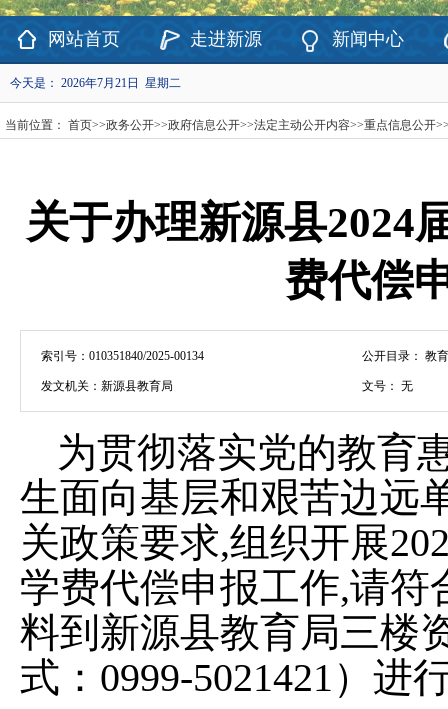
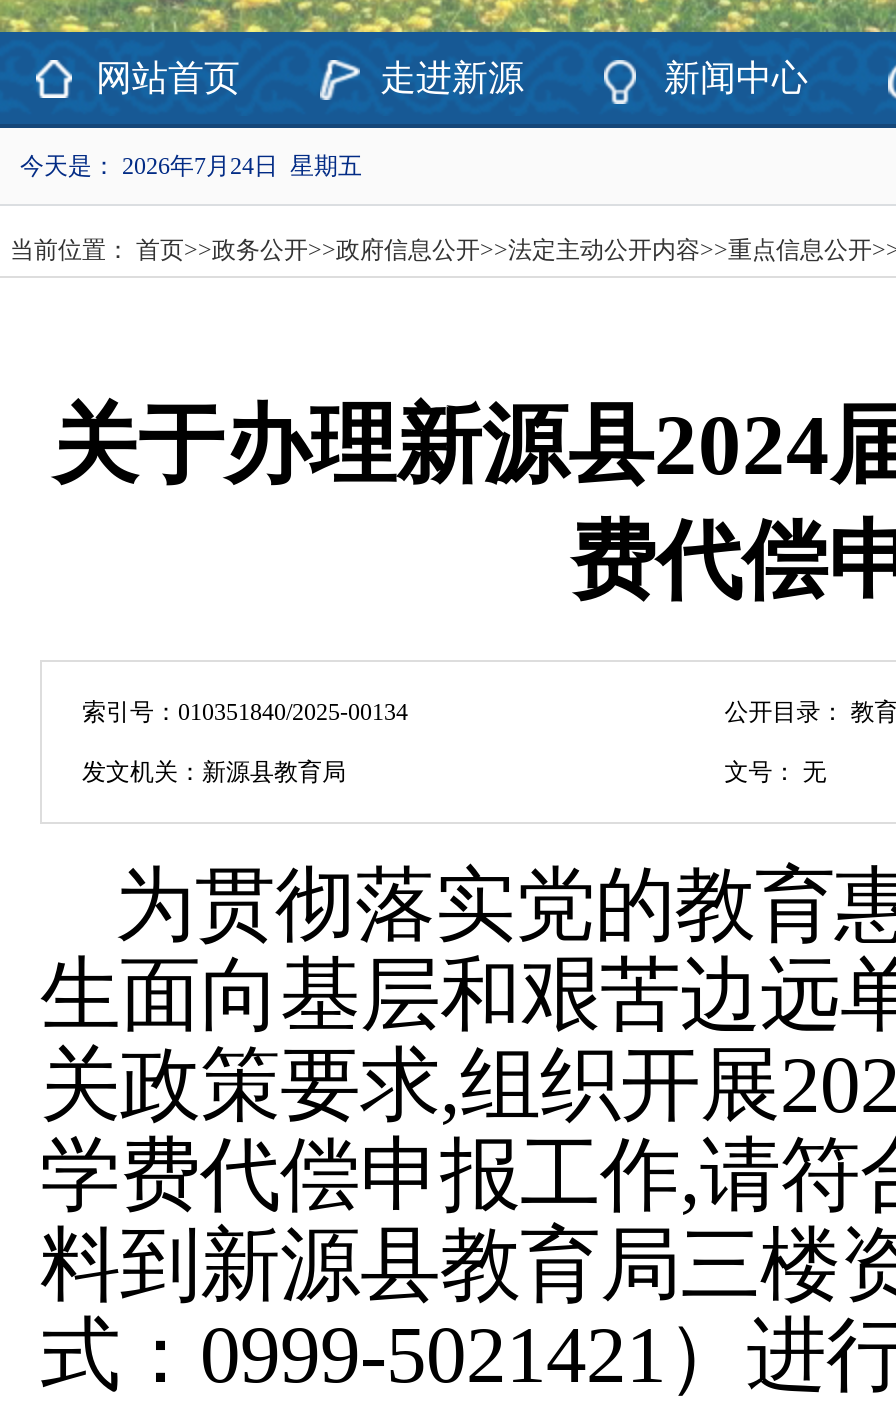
- 今天是： 2026年7月21日 星期二
+ 今天是： 2026年7月24日 星期五
